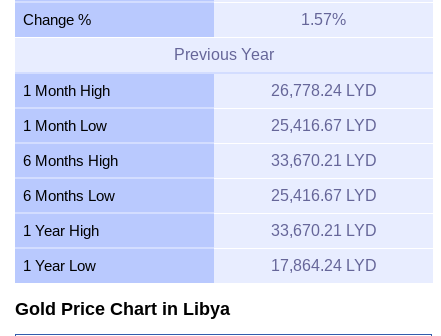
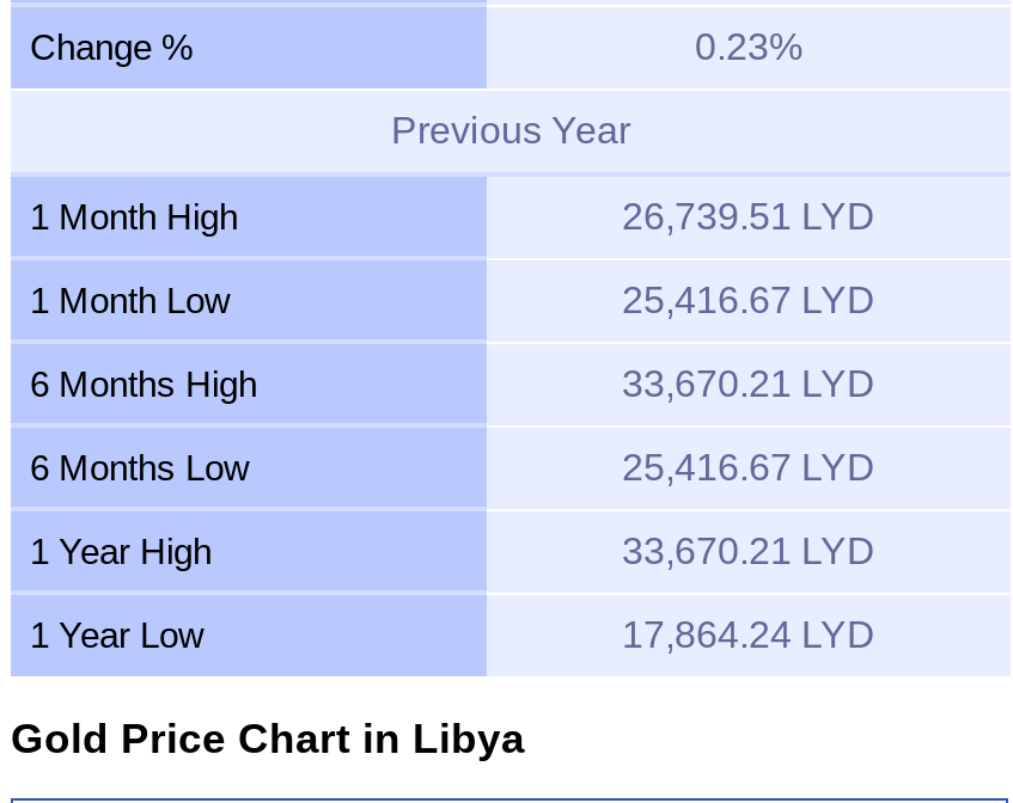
- 1.57%
+ 0.23%

- 26,778.24 LYD
+ 26,739.51 LYD
